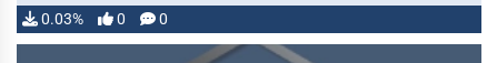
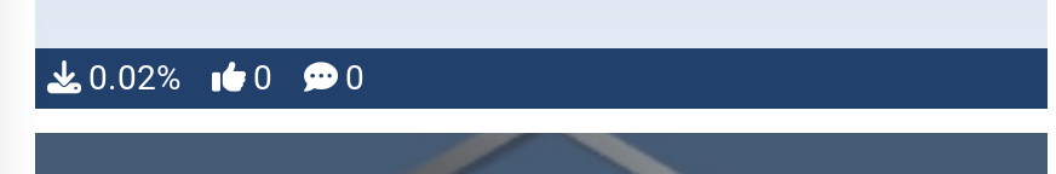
- 0.03% 0 0
+ 0.02% 0 0
